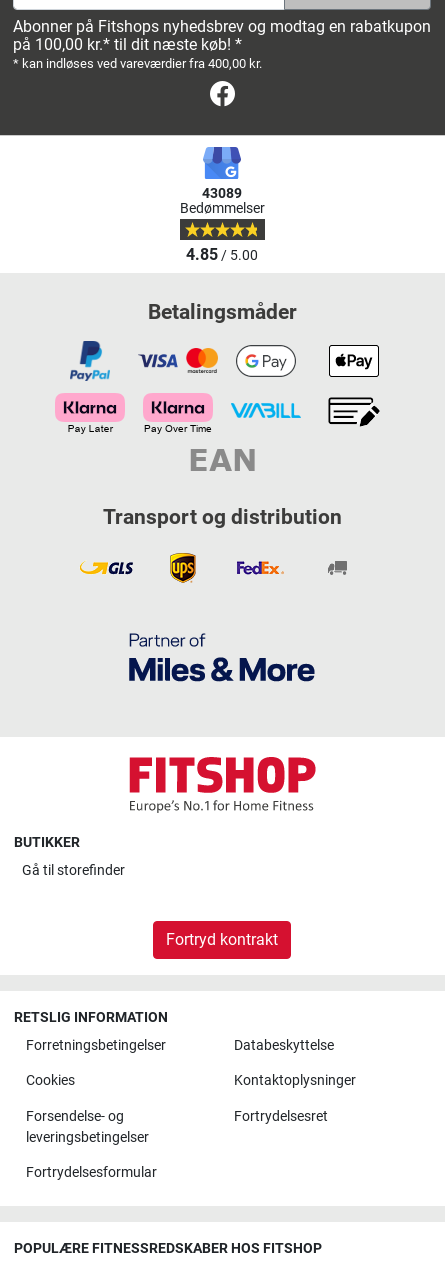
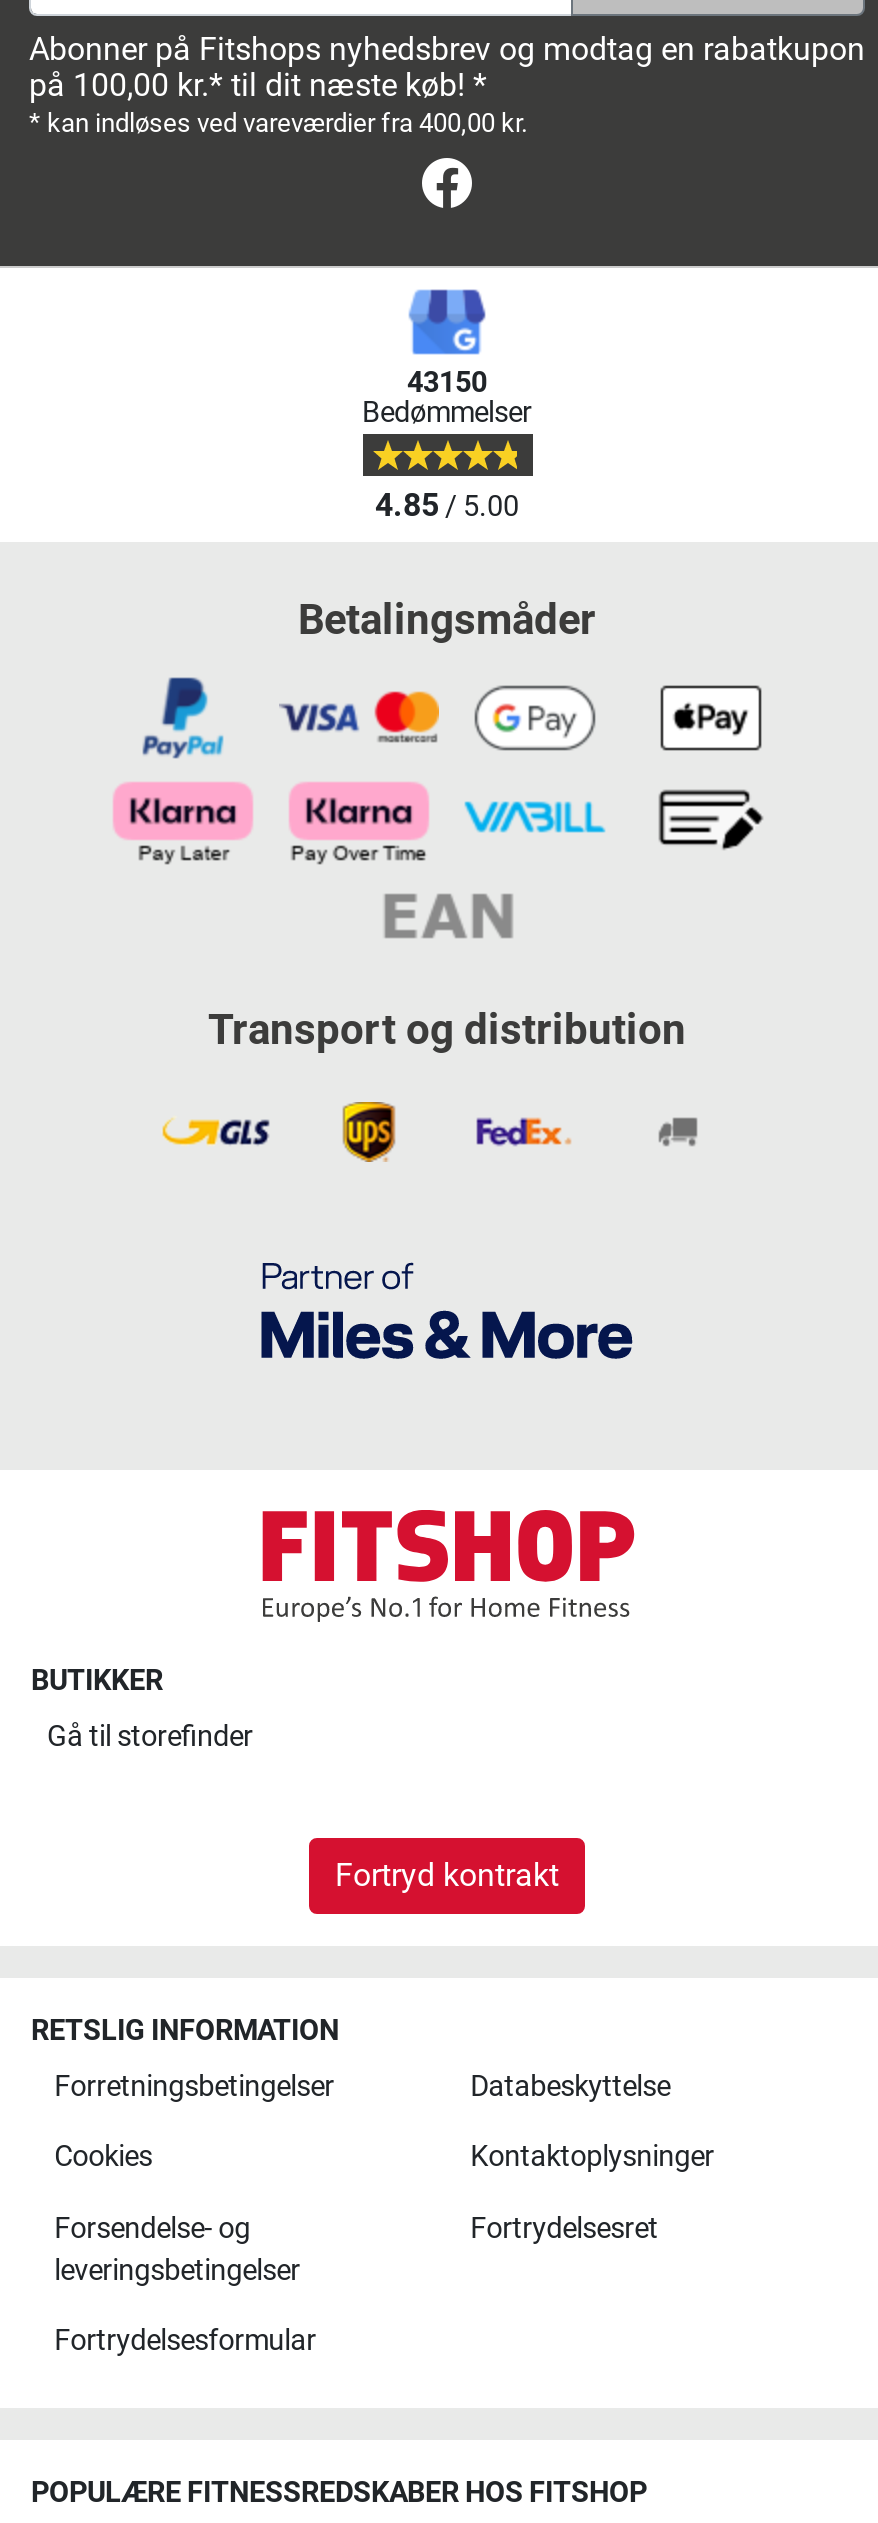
- 43089
+ 43150
